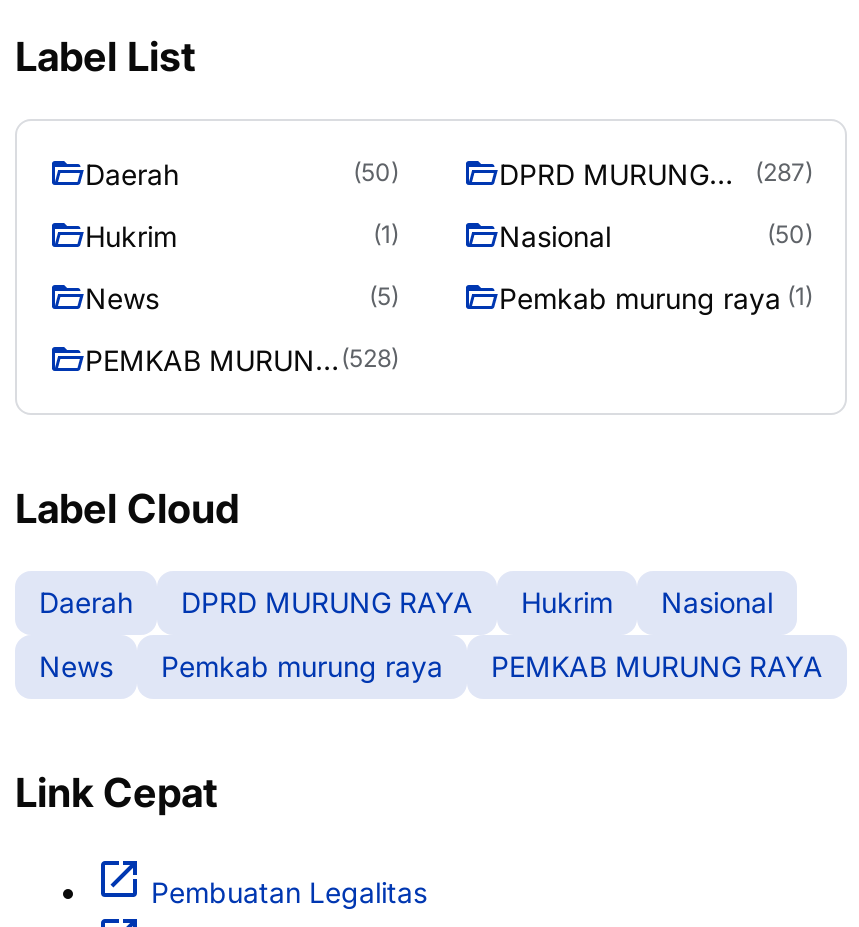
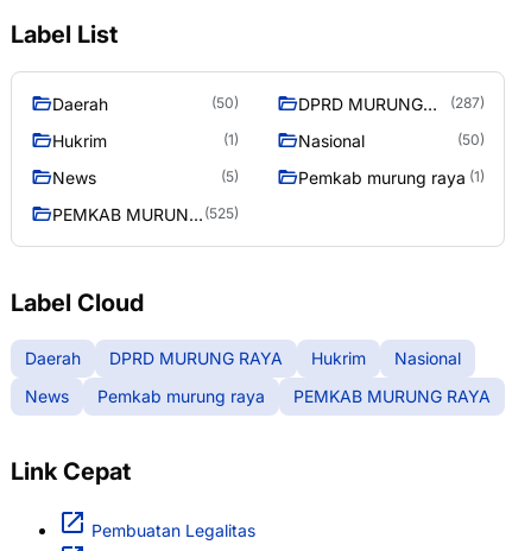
- (528)
+ (525)
